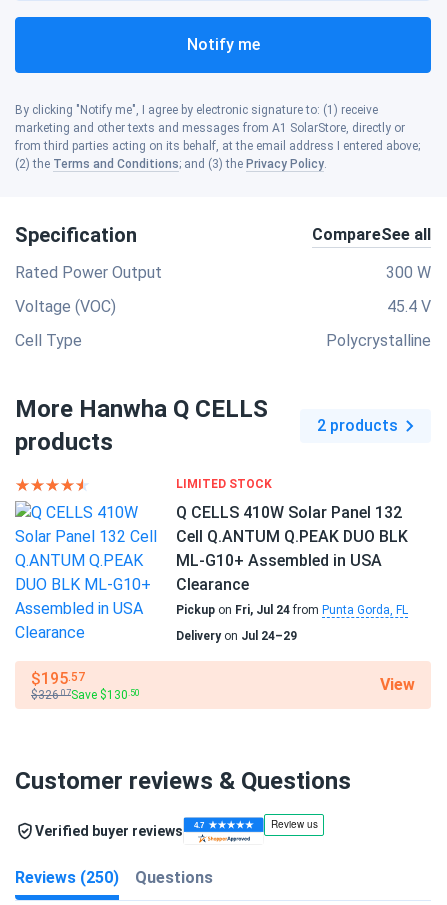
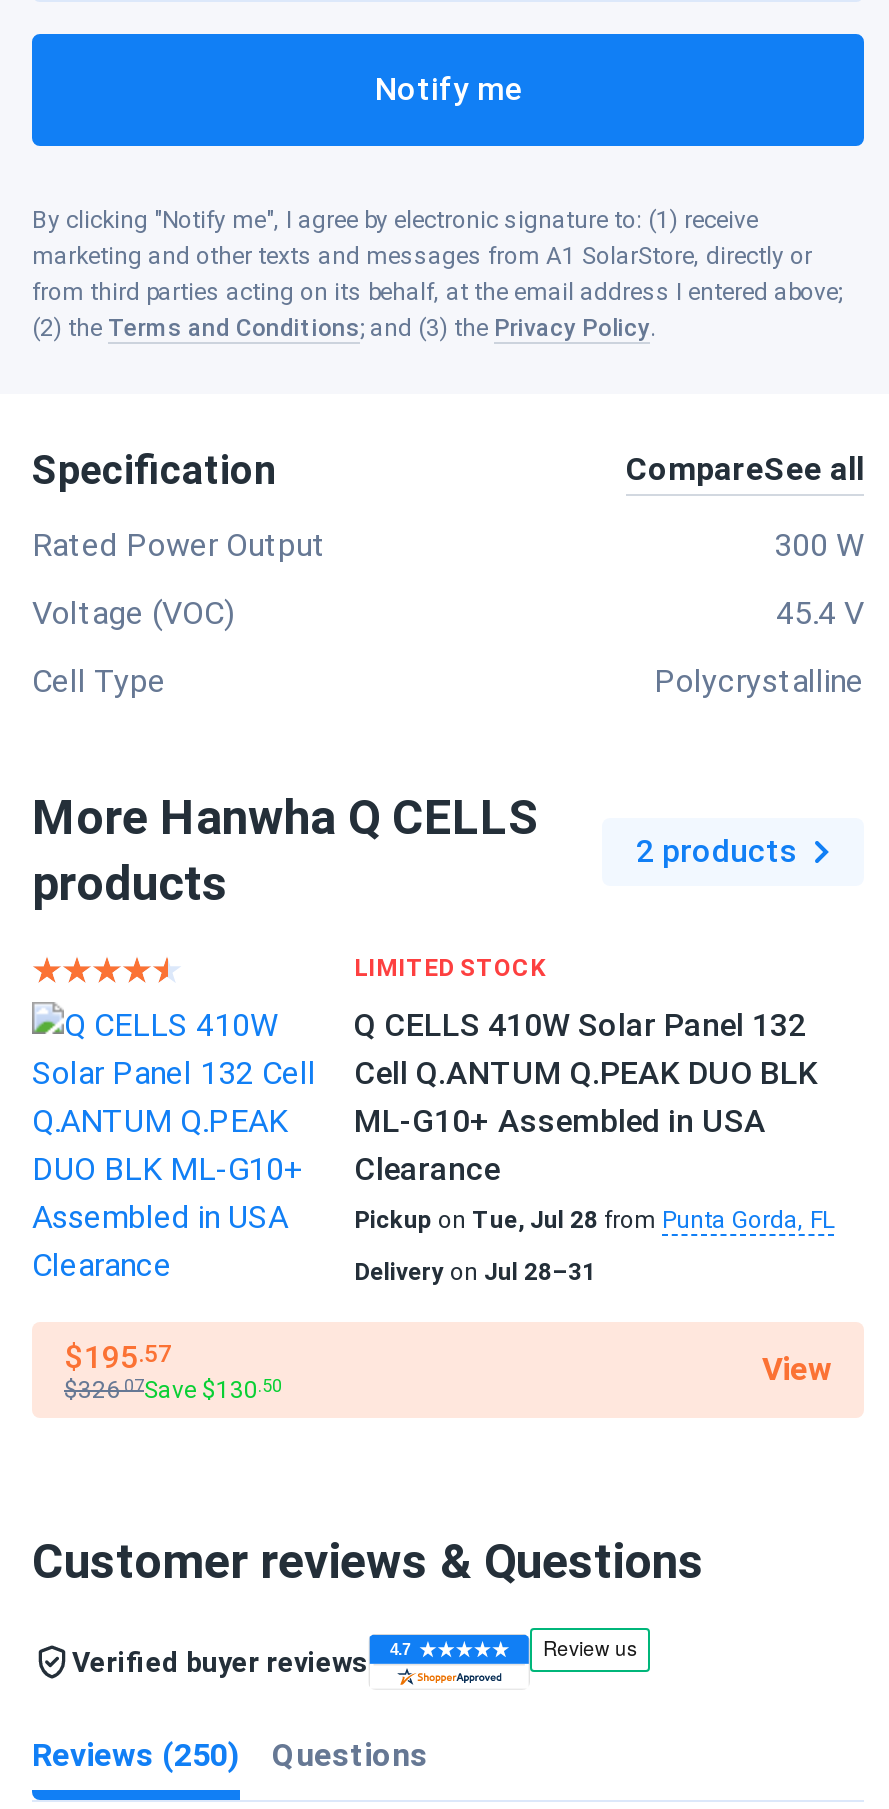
- Pickup on Fri, Jul 24 from Punta Gorda, FL
+ Pickup on Tue, Jul 28 from Punta Gorda, FL

- Delivery on Jul 24–29
+ Delivery on Jul 28–31
